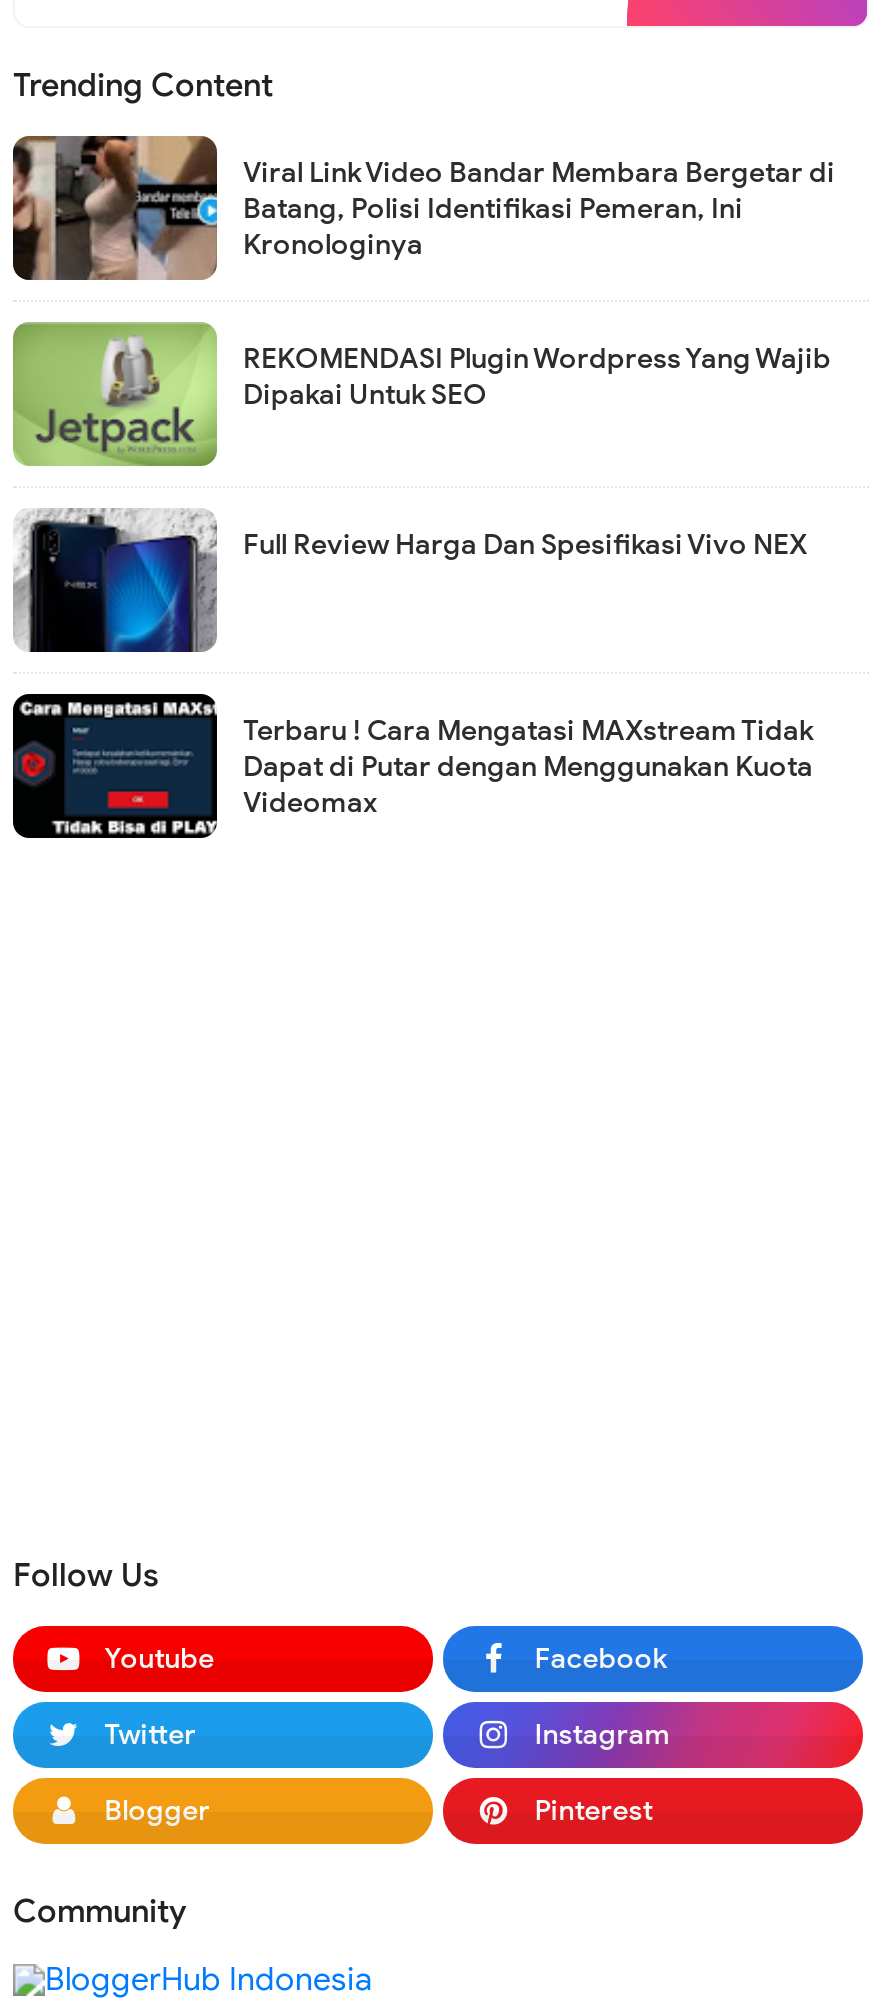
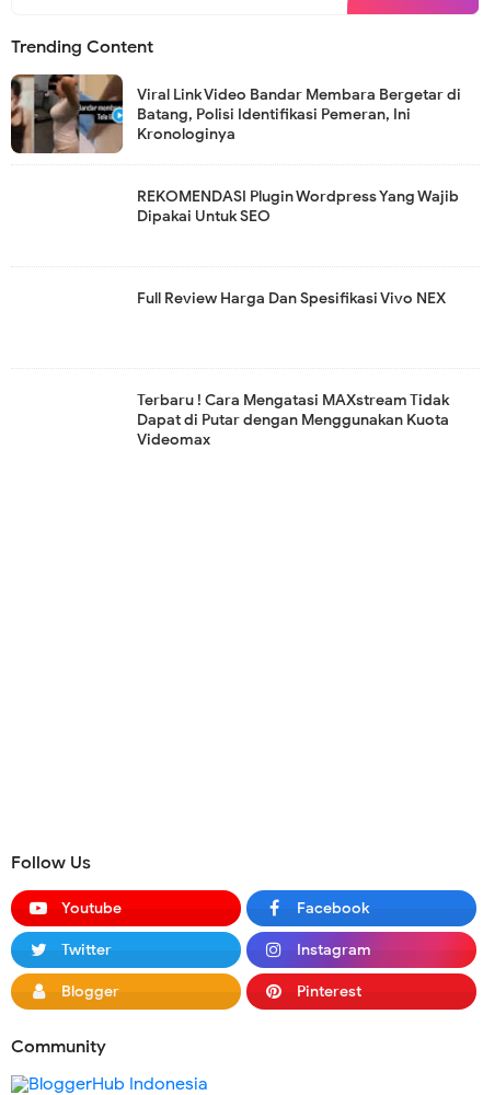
- [image]

- [image]

- [image]
